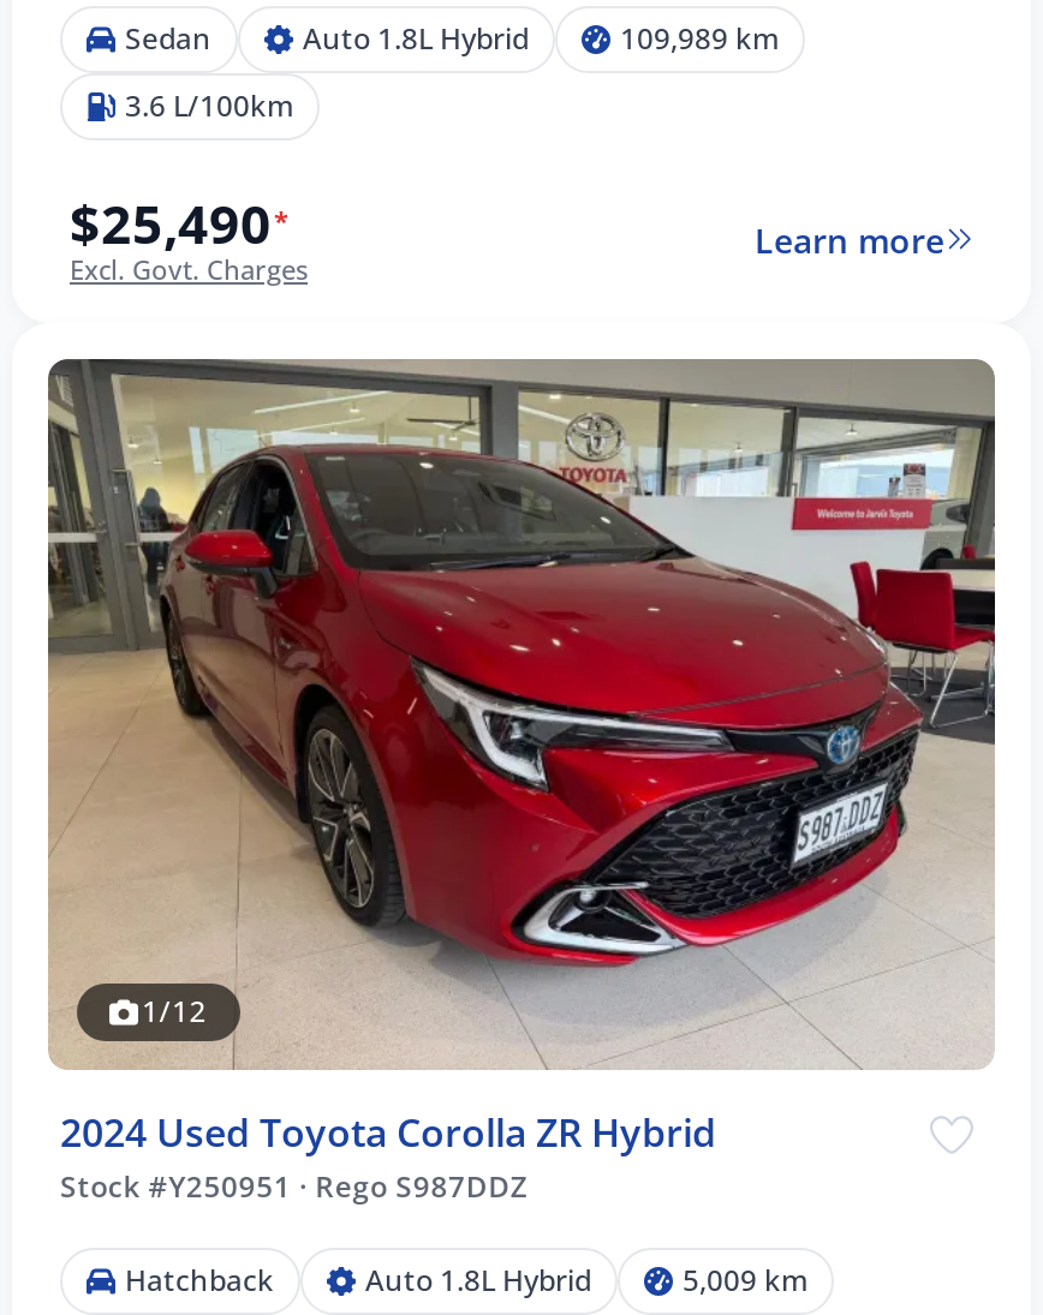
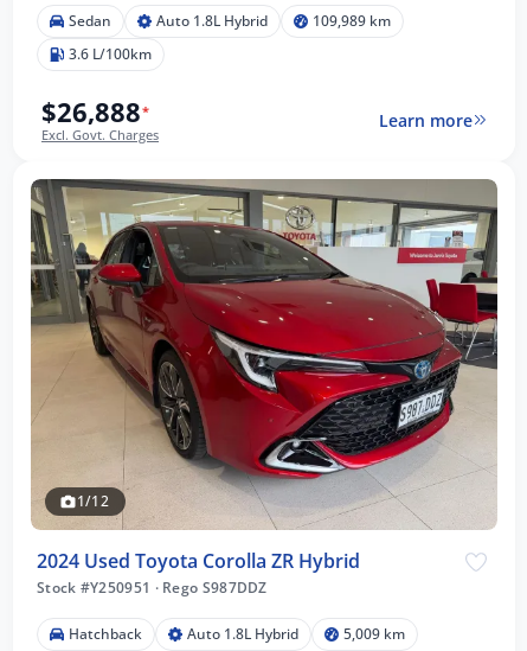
- $25,490*
+ $26,888*
